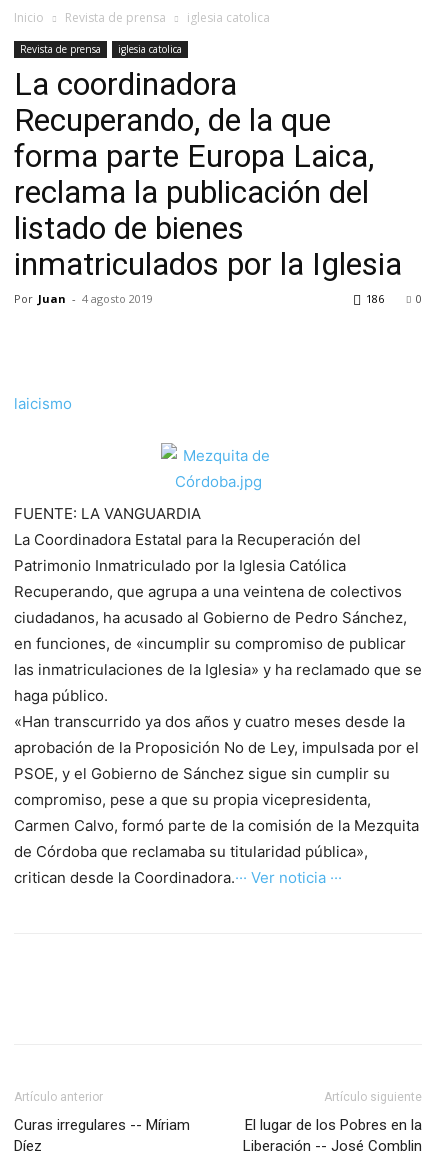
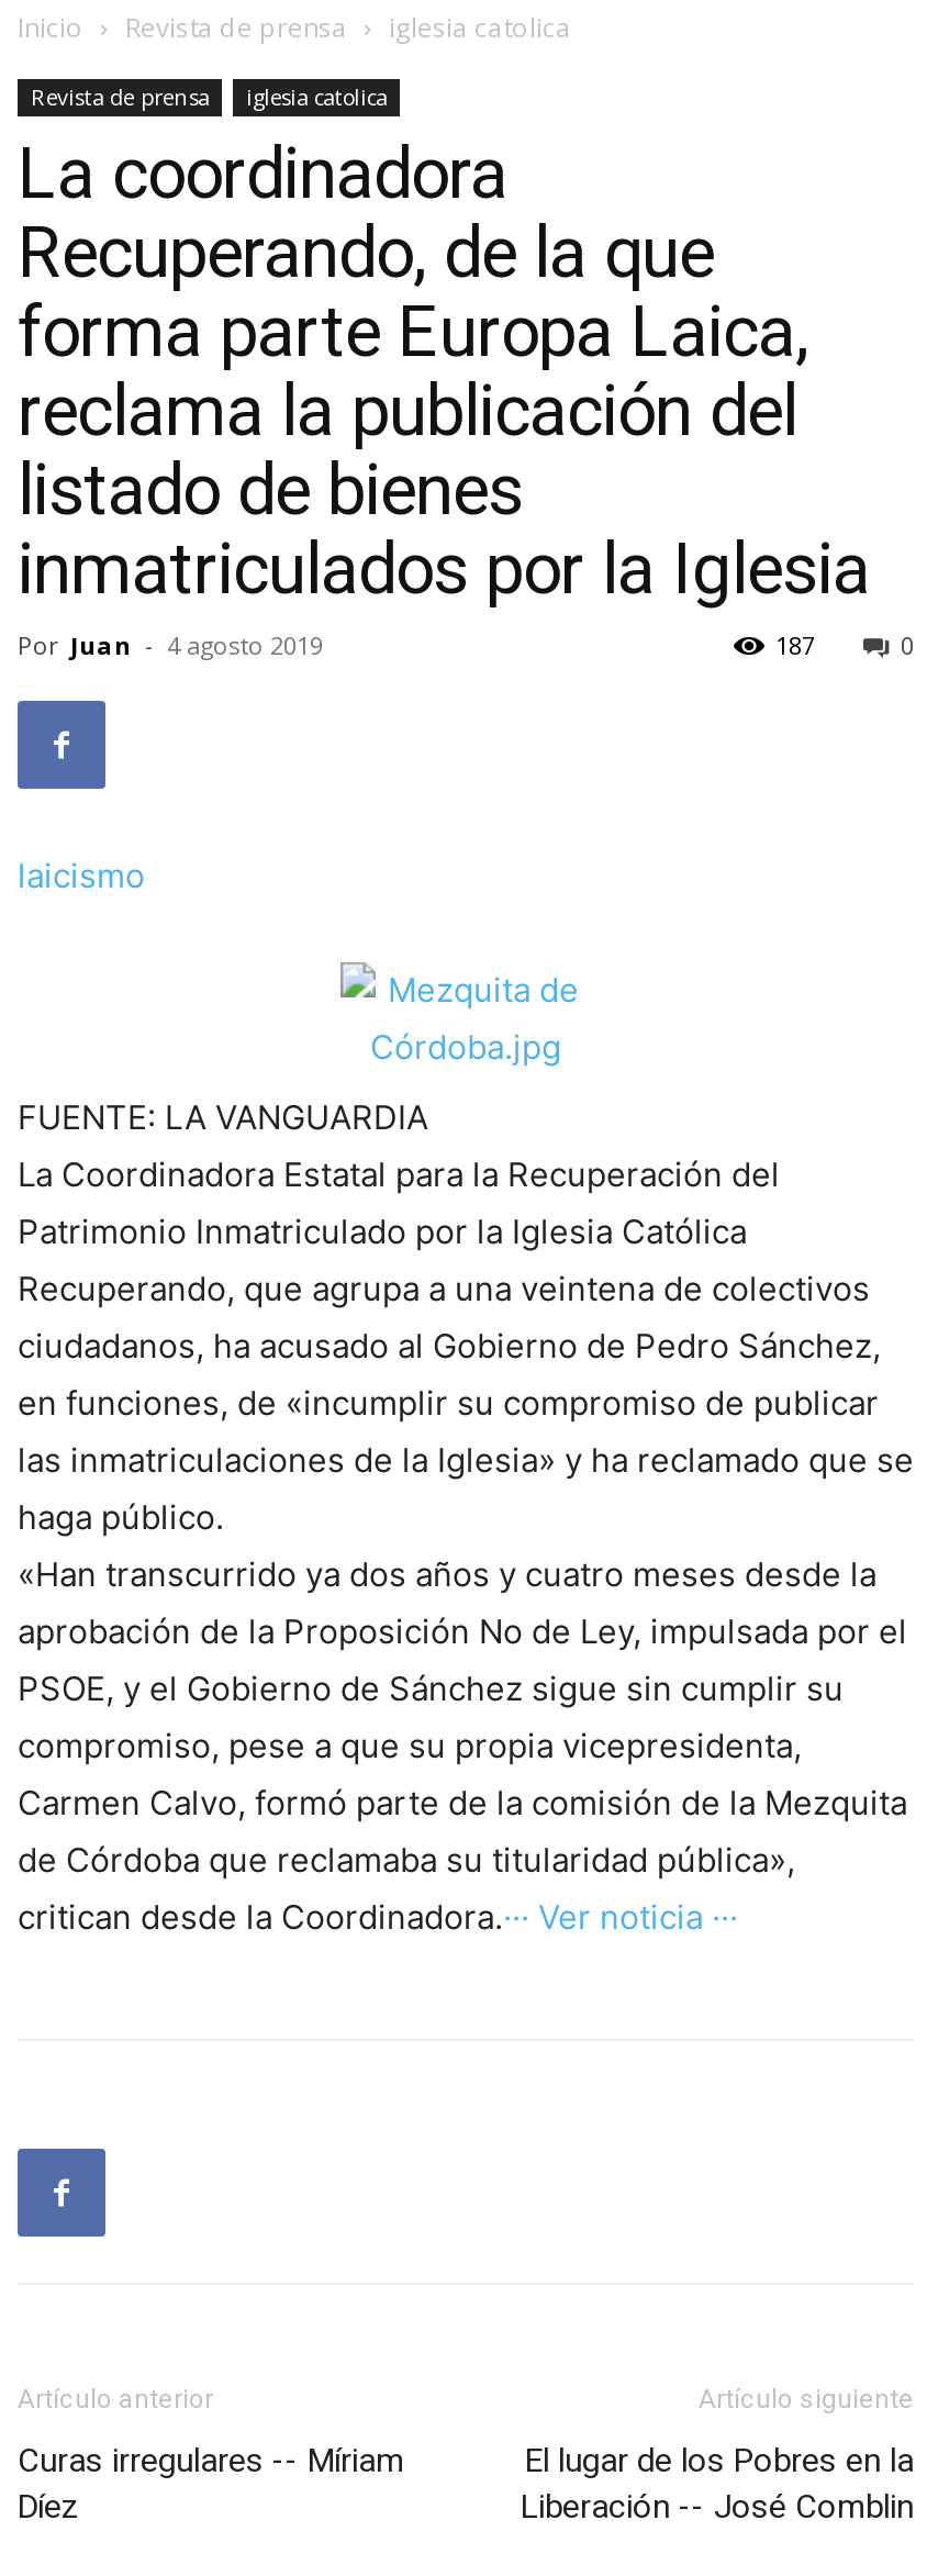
- 186
+ 187

+ [image]

+ [image]
